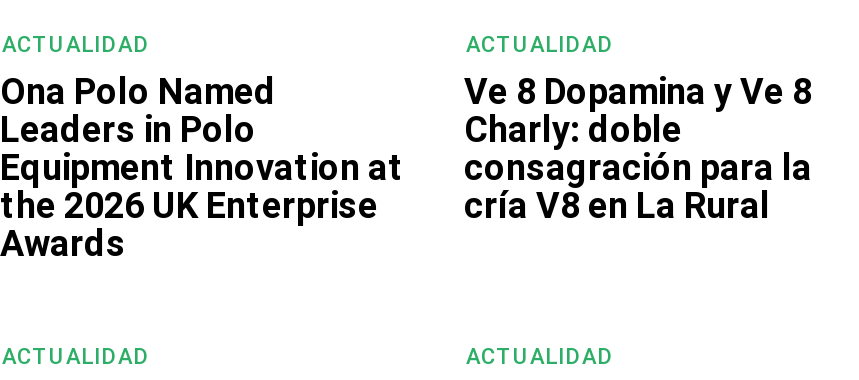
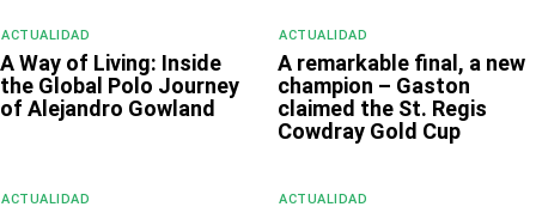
- Ona Polo Named
- Leaders in Polo
- Equipment Innovation at
- the 2026 UK Enterprise
- Awards
+ A Way of Living: Inside
+ the Global Polo Journey
+ of Alejandro Gowland

- Ve 8 Dopamina y Ve 8
- Charly: doble
- consagración para la
- cría V8 en La Rural
+ A remarkable final, a new
+ champion – Gaston
+ claimed the St. Regis
+ Cowdray Gold Cup
